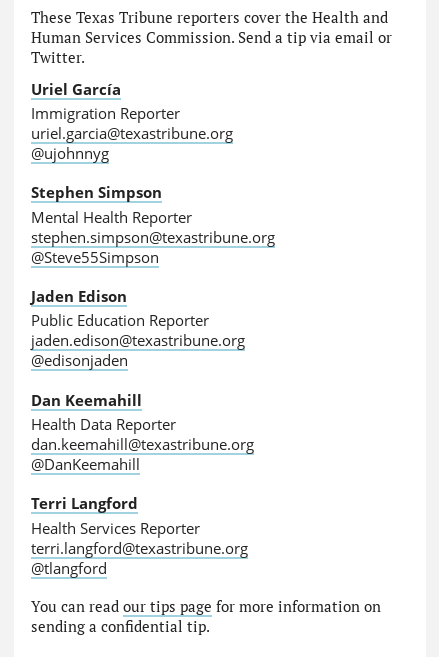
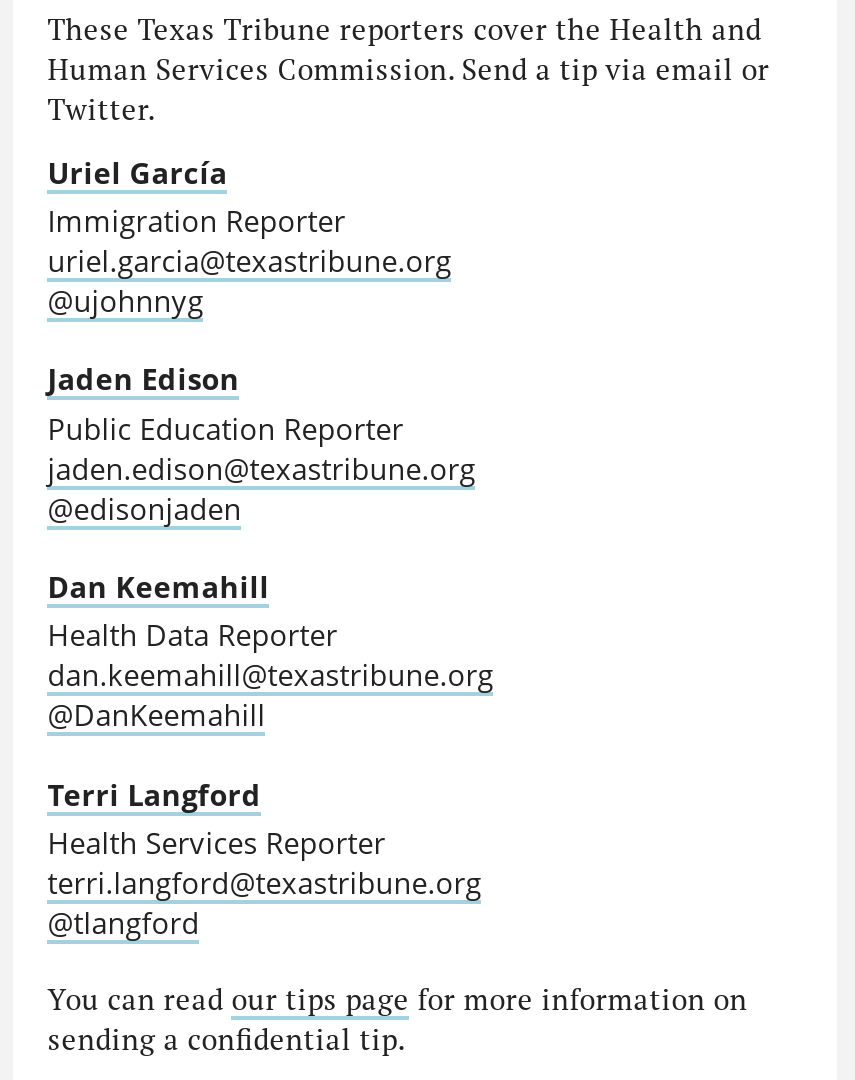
- Stephen Simpson
- Mental Health Reporter
- stephen.simpson@texastribune.org
- @Steve55Simpson
